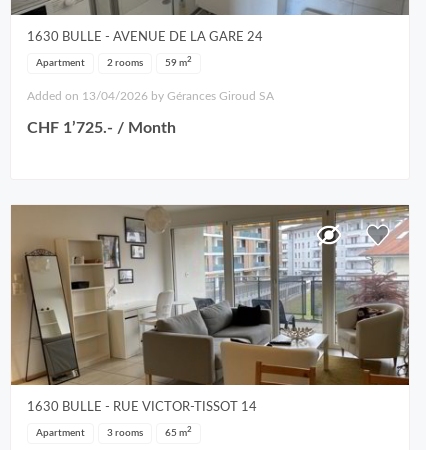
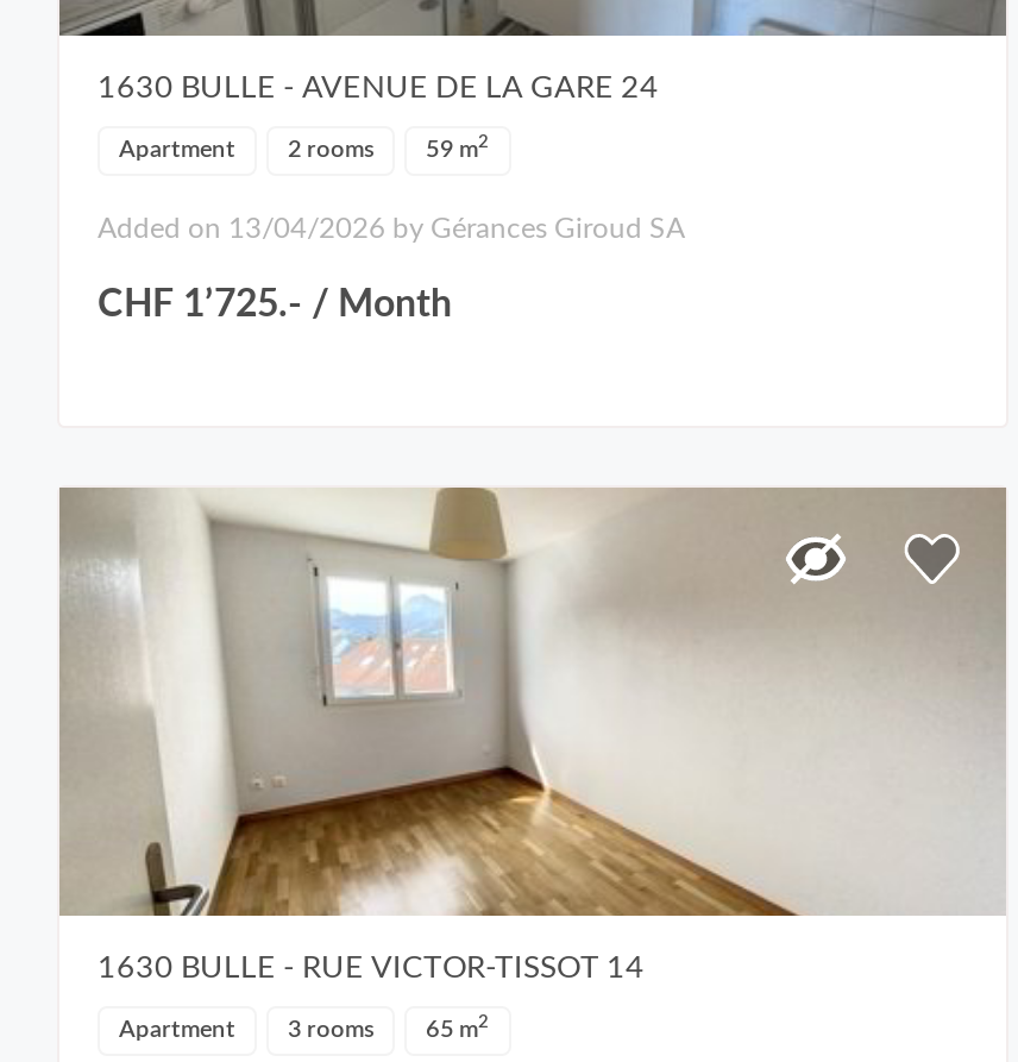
- [image]
+ [image]
